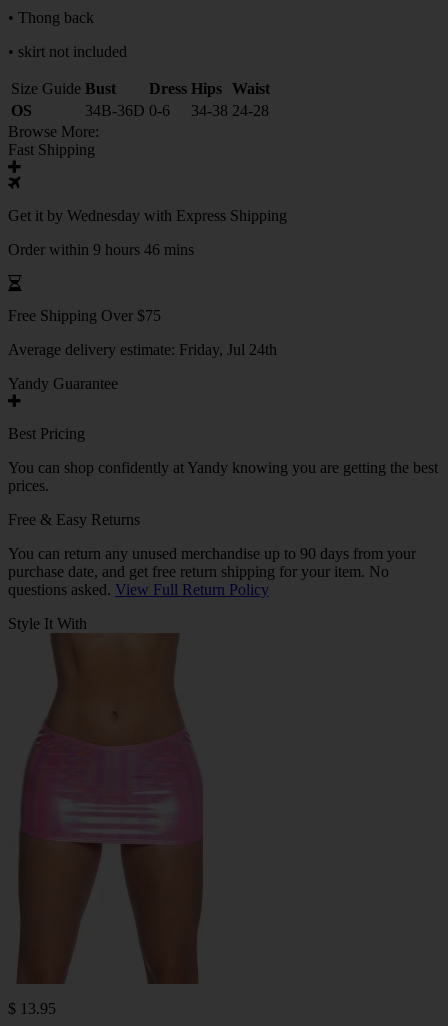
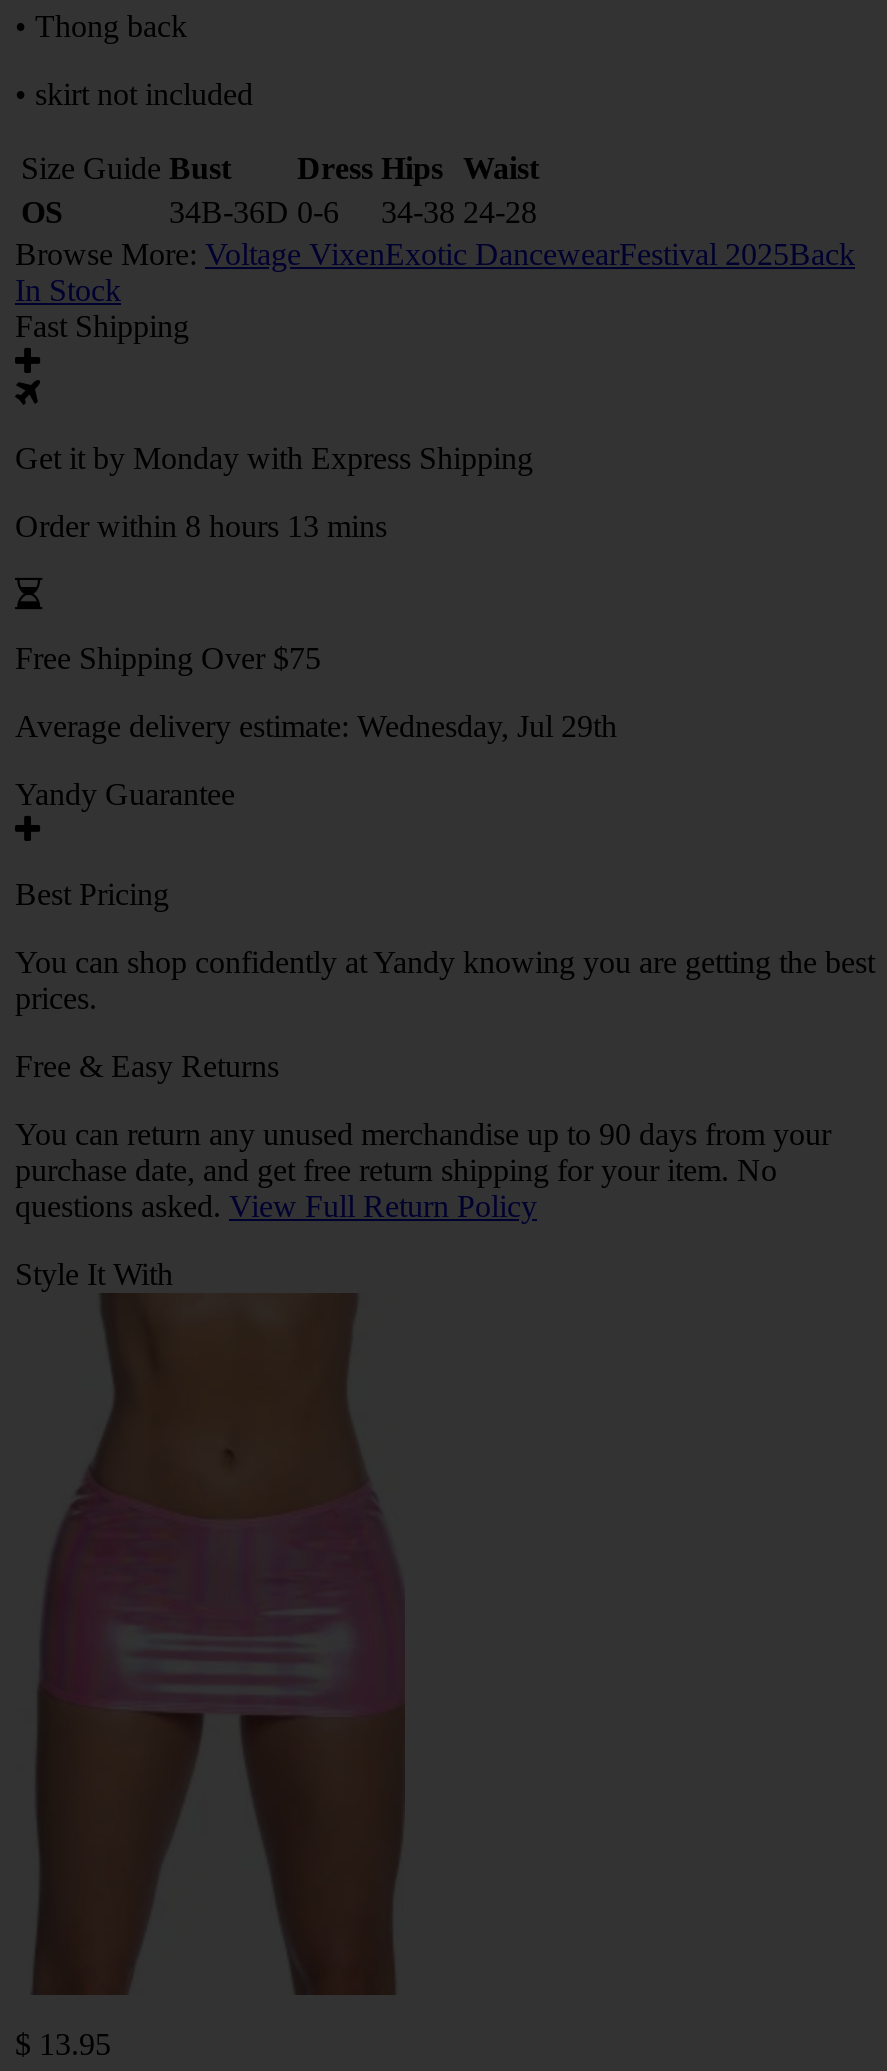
- Browse More:
+ Browse More: Voltage VixenExotic DancewearFestival 2025Back
+ In Stock

- Get it by Wednesday with Express Shipping
+ Get it by Monday with Express Shipping

- Order within 9 hours 46 mins
+ Order within 8 hours 13 mins

- Average delivery estimate: Friday, Jul 24th
+ Average delivery estimate: Wednesday, Jul 29th
